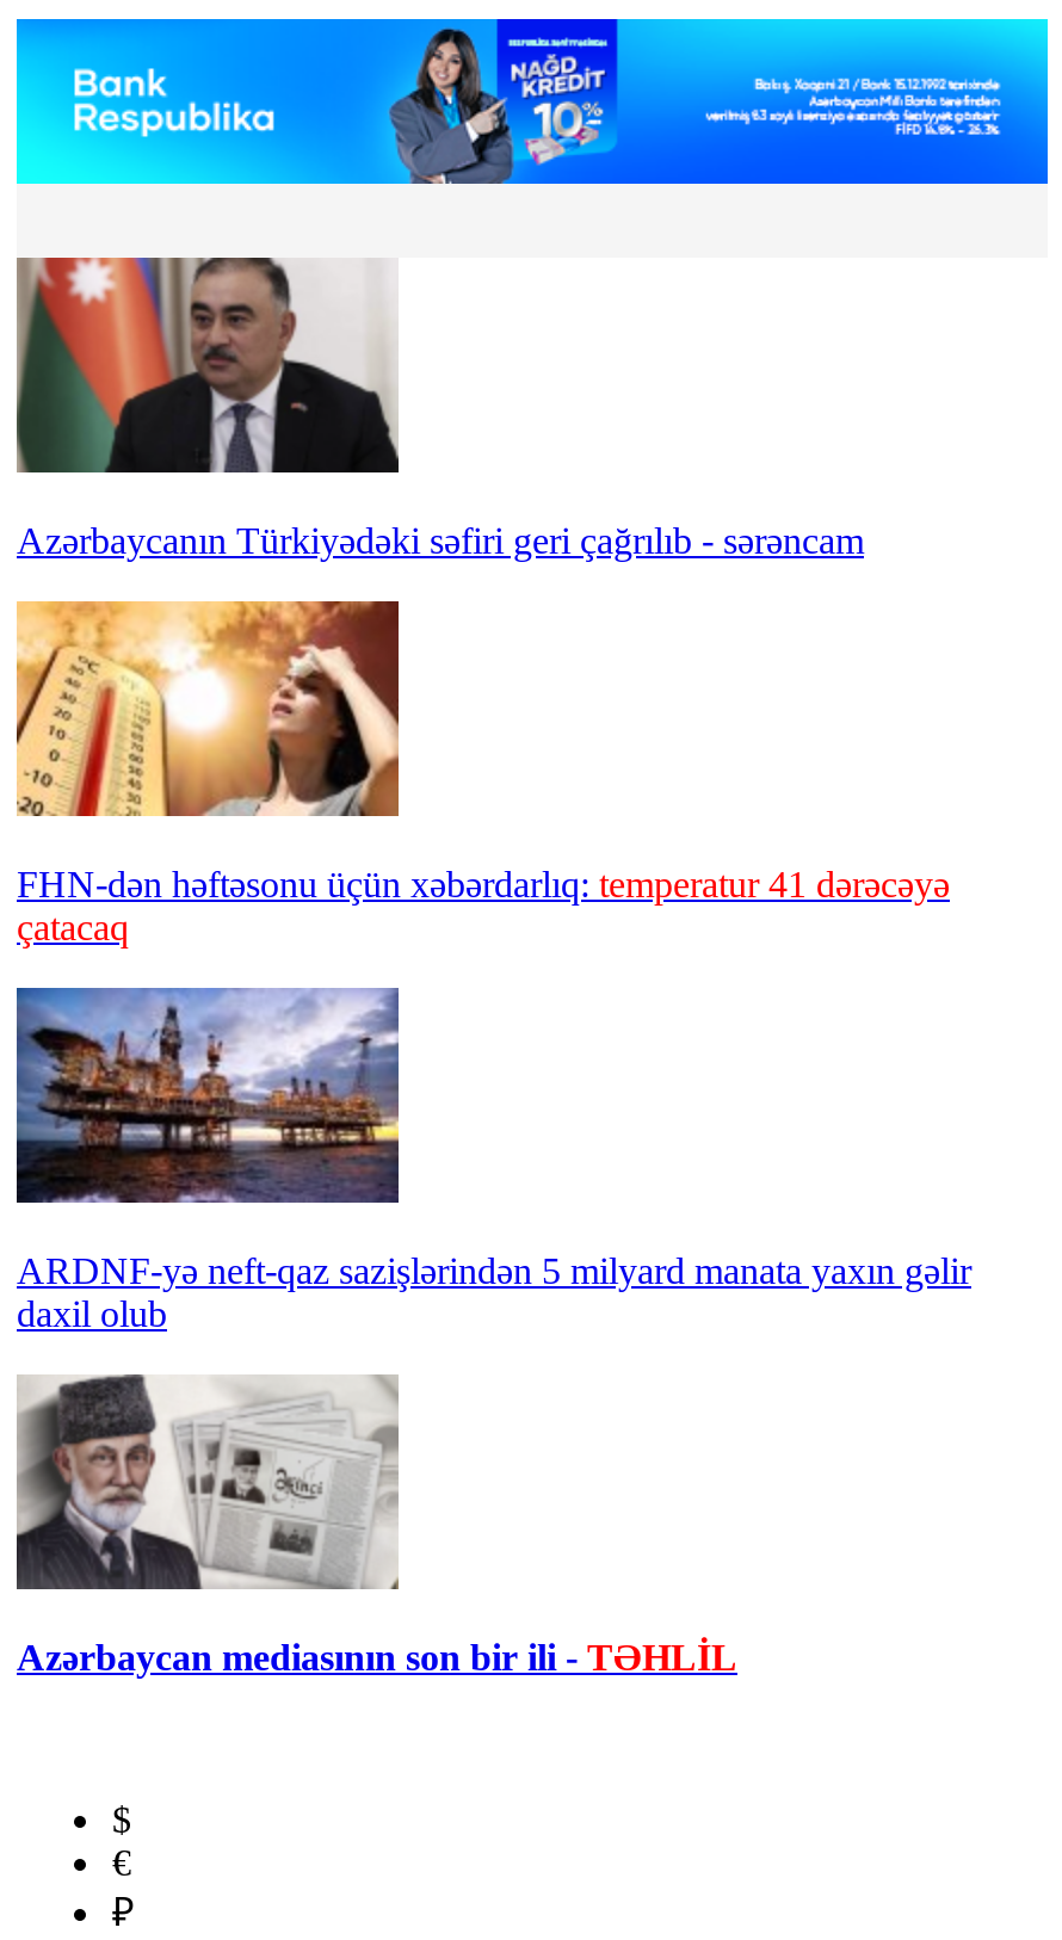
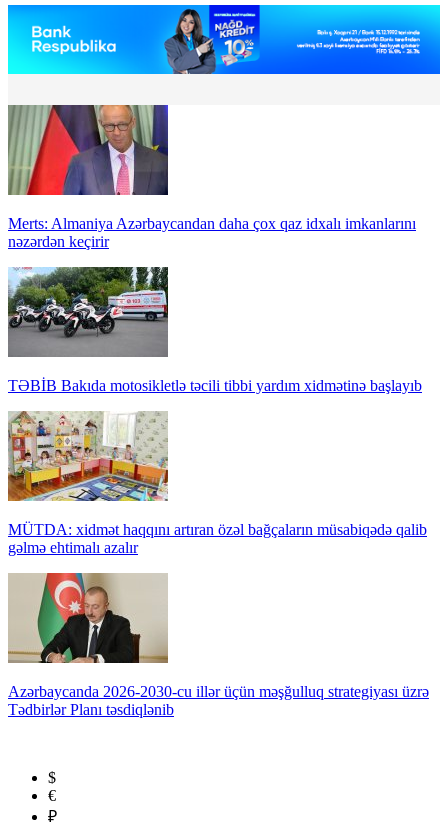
- [image]
- Azərbaycanın Türkiyədəki səfiri geri çağrılıb - sərəncam
+ [image]
+ Merts: Almaniya Azərbaycandan daha çox qaz idxalı imkanlarını
+ nəzərdən keçirir

- [image]
- FHN-dən həftəsonu üçün xəbərdarlıq: temperatur 41 dərəcəyə
- çatacaq
+ [image]
+ TƏBİB Bakıda motosikletlə təcili tibbi yardım xidmətinə başlayıb

- [image]
- ARDNF-yə neft-qaz sazişlərindən 5 milyard manata yaxın gəlir
- daxil olub
+ [image]
+ MÜTDA: xidmət haqqını artıran özəl bağçaların müsabiqədə qalib
+ gəlmə ehtimalı azalır

- [image]
- Azərbaycan mediasının son bir ili - TƏHLİL
+ [image]
+ Azərbaycanda 2026-2030-cu illər üçün məşğulluq strategiyası üzrə
+ Tədbirlər Planı təsdiqlənib
